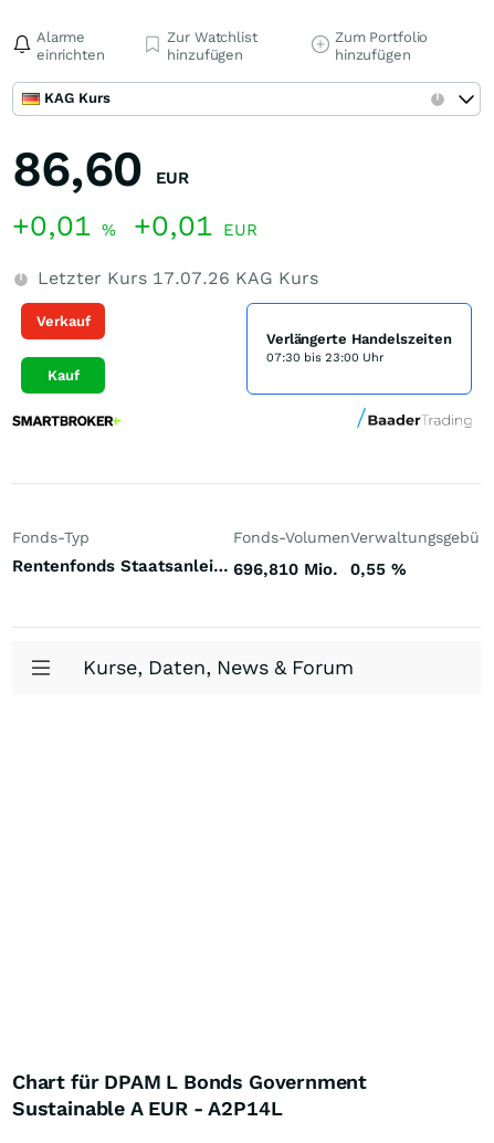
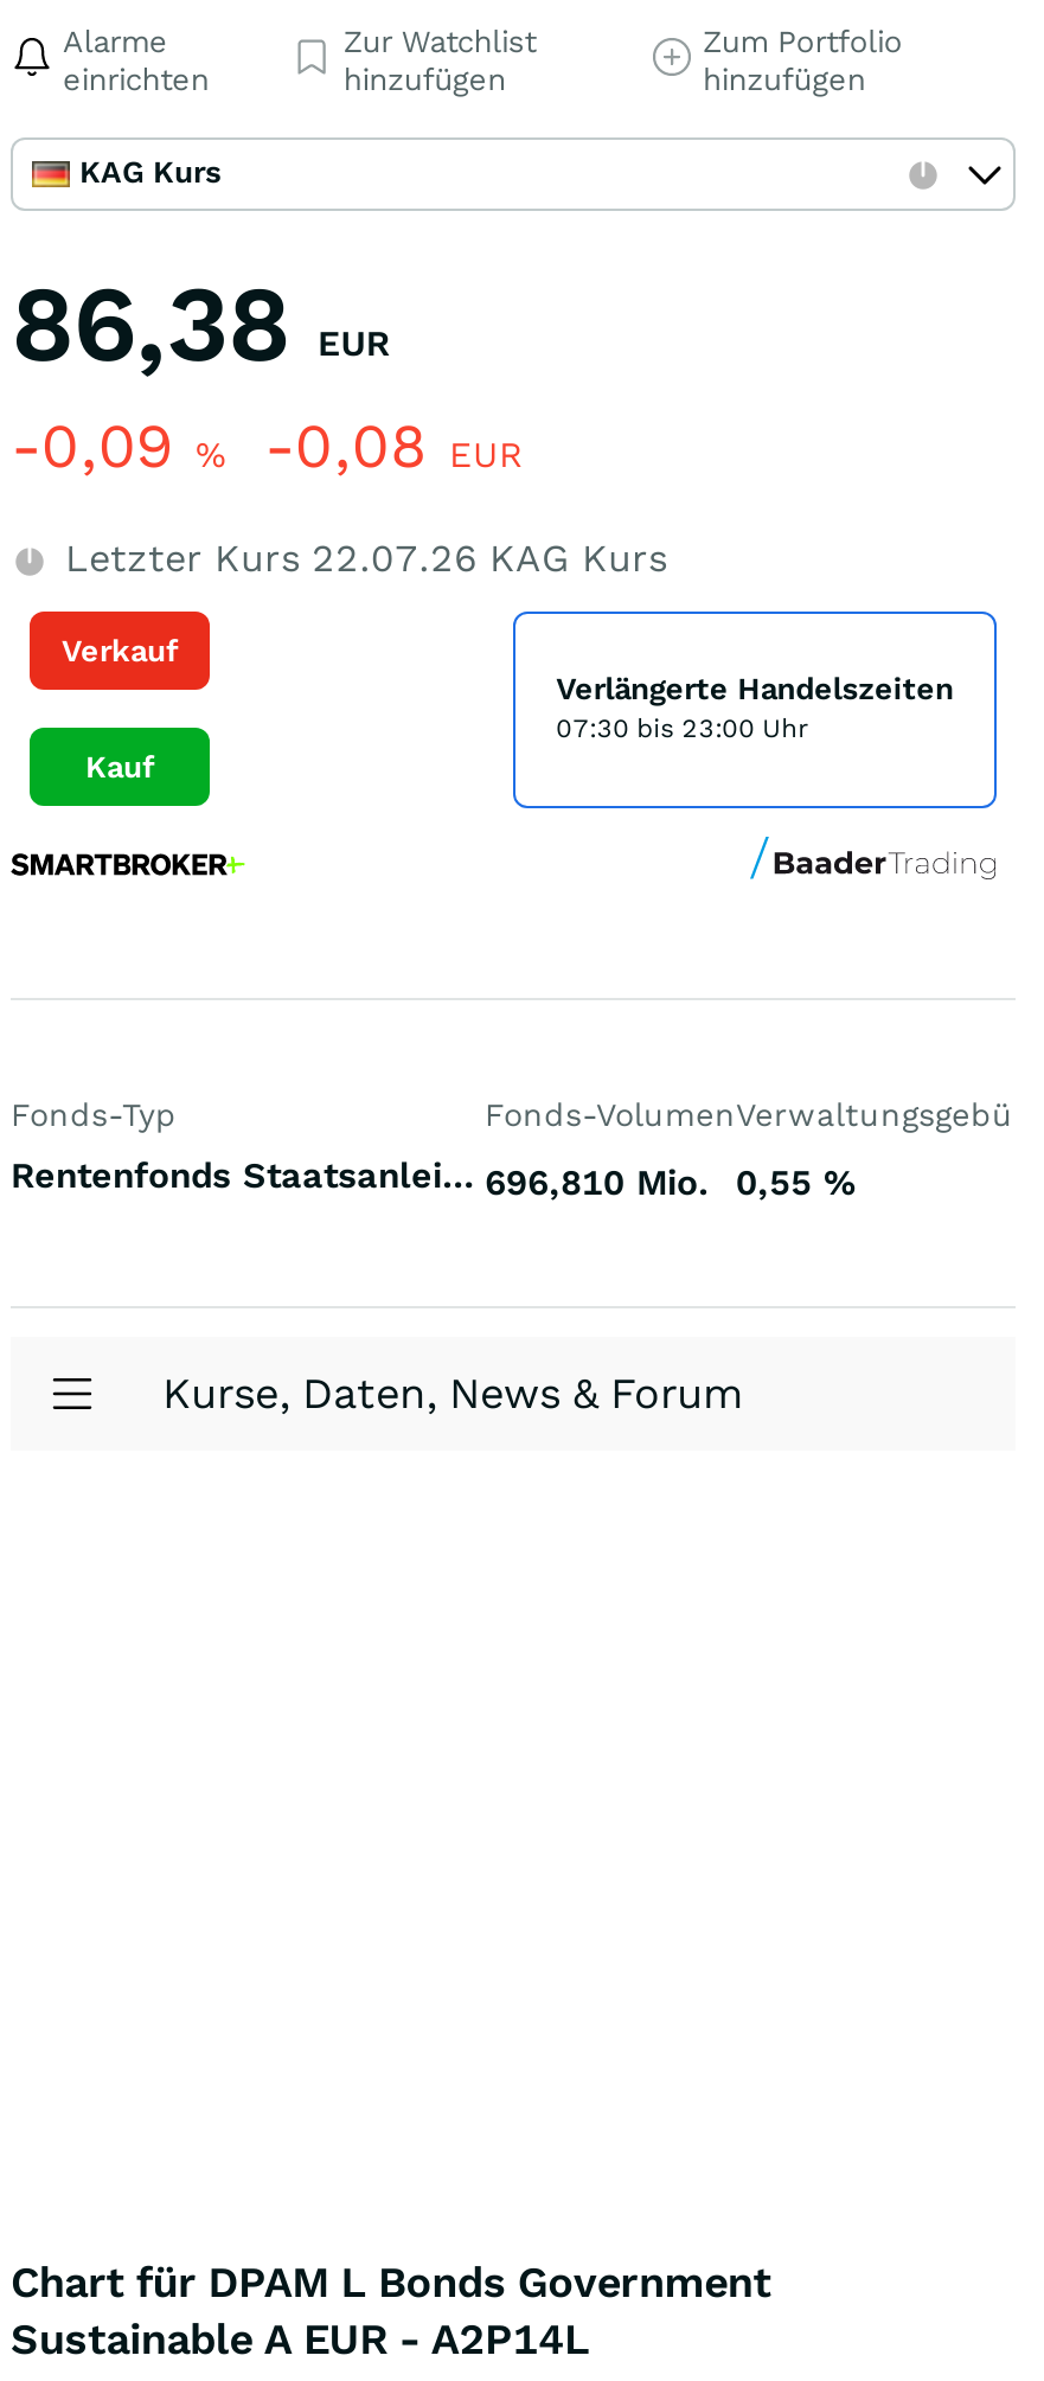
- 86,60 EUR
+ 86,38 EUR

- +0,01% +0,01 EUR
+ -0,09% -0,08 EUR

- Letzter Kurs 17.07.26 KAG Kurs
+ Letzter Kurs 22.07.26 KAG Kurs
